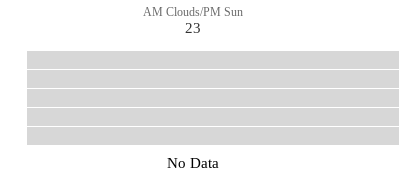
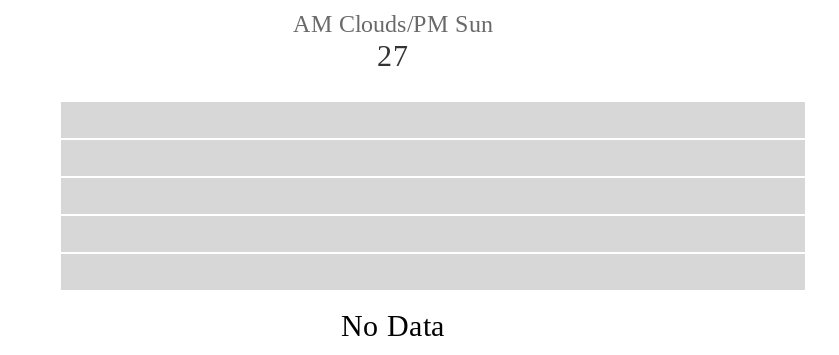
- 23
+ 27
